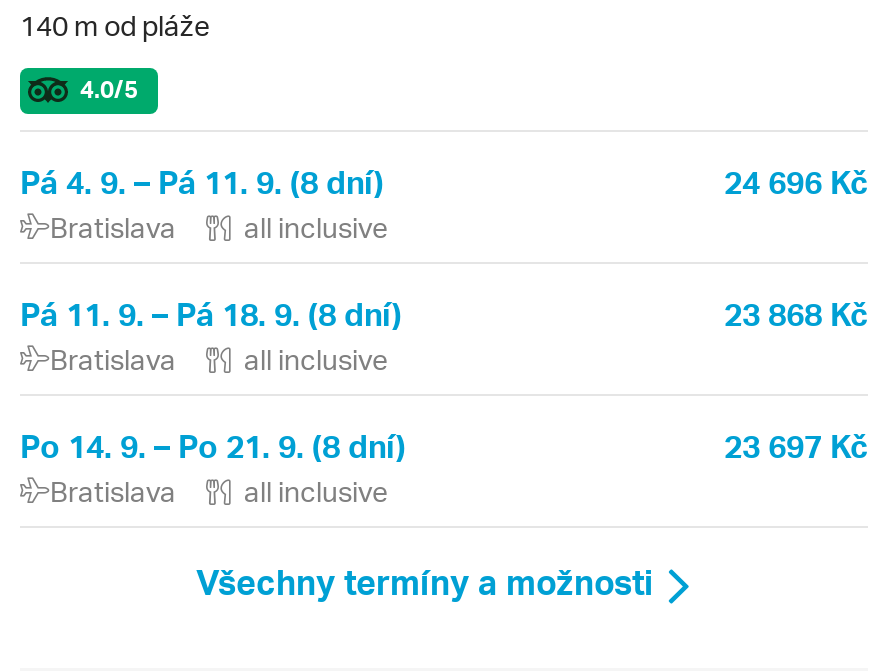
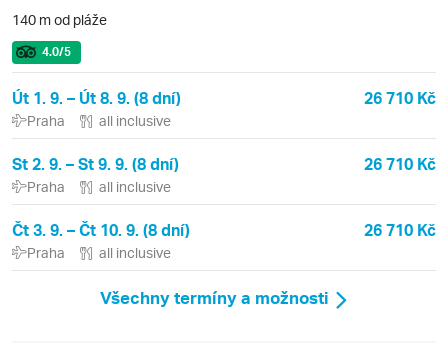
- Pá 4. 9. – Pá 11. 9. (8 dní)
- 24 696 Kč
- Bratislava
+ Út 1. 9. – Út 8. 9. (8 dní)
+ 26 710 Kč
+ Praha

- Pá 11. 9. – Pá 18. 9. (8 dní)
- 23 868 Kč
- Bratislava
+ St 2. 9. – St 9. 9. (8 dní)
+ 26 710 Kč
+ Praha

- Po 14. 9. – Po 21. 9. (8 dní)
- 23 697 Kč
- Bratislava
+ Čt 3. 9. – Čt 10. 9. (8 dní)
+ 26 710 Kč
+ Praha
